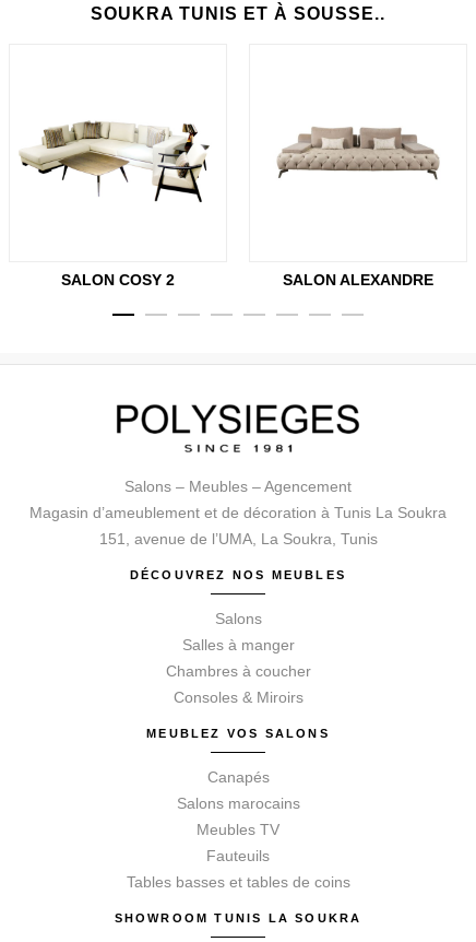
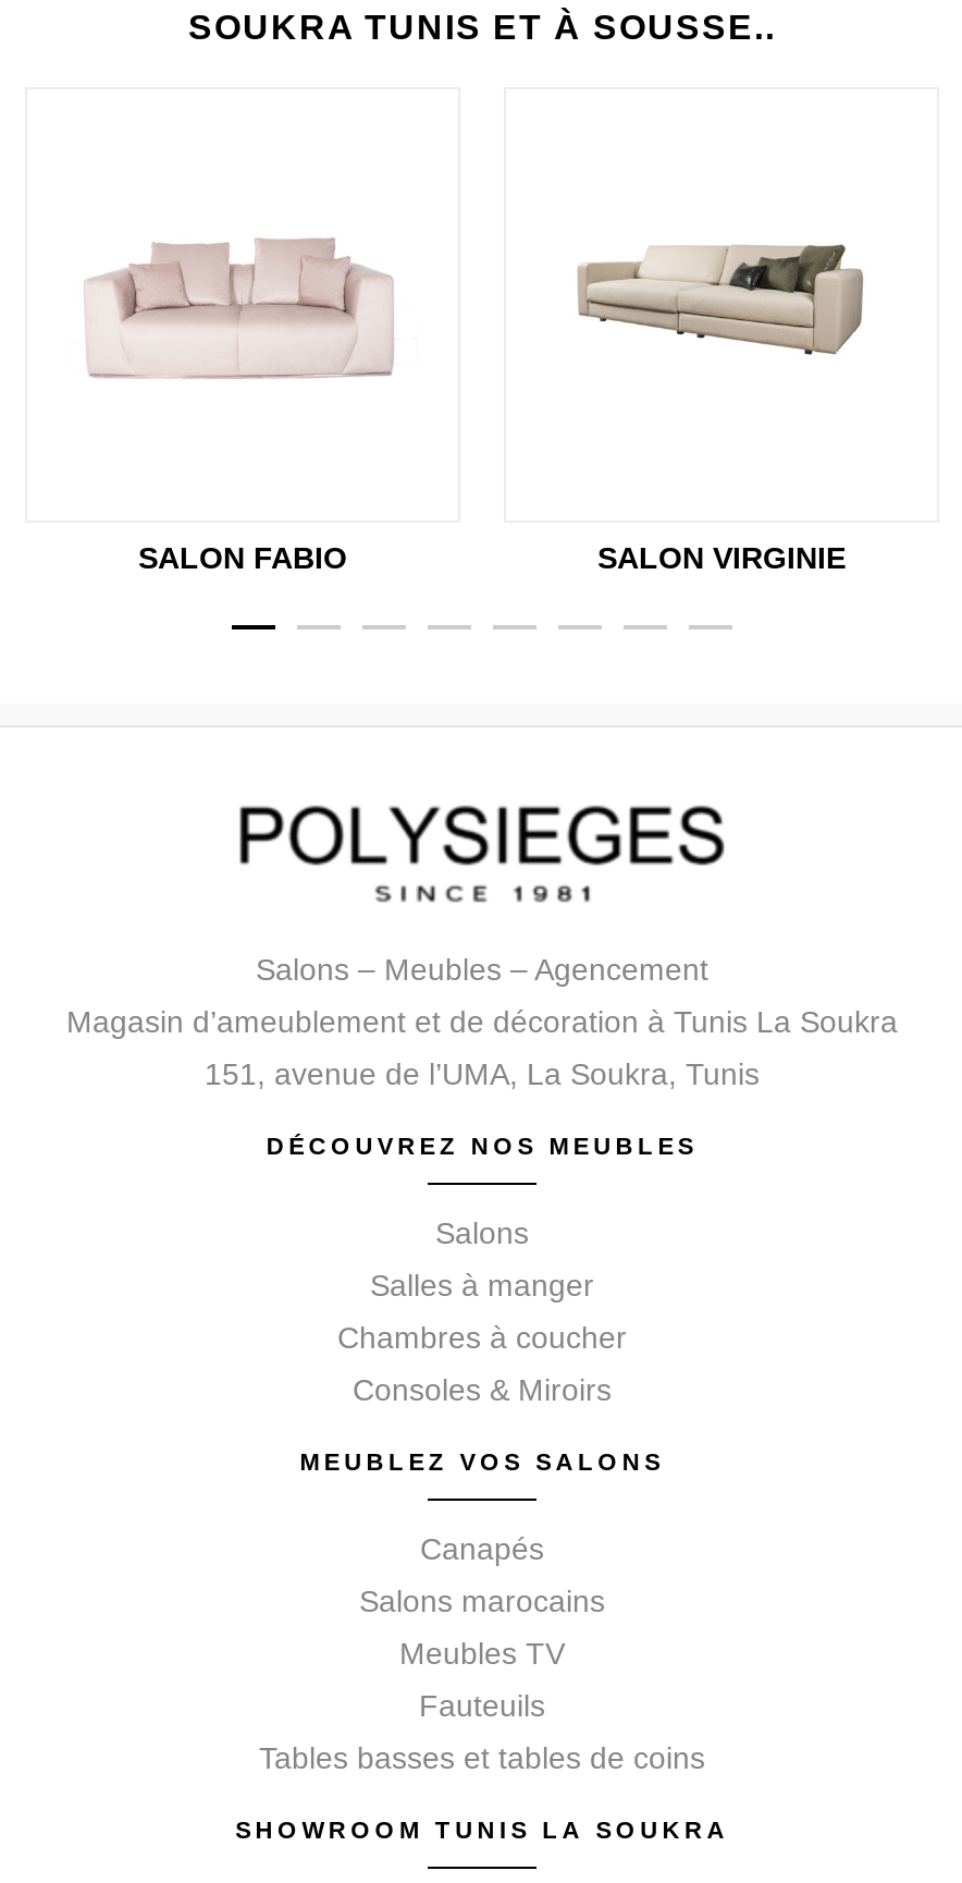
- [image]
+ [image]

- [image]
+ [image]

- SALON COSY 2
- SALON ALEXANDRE
+ SALON FABIO
+ SALON VIRGINIE
